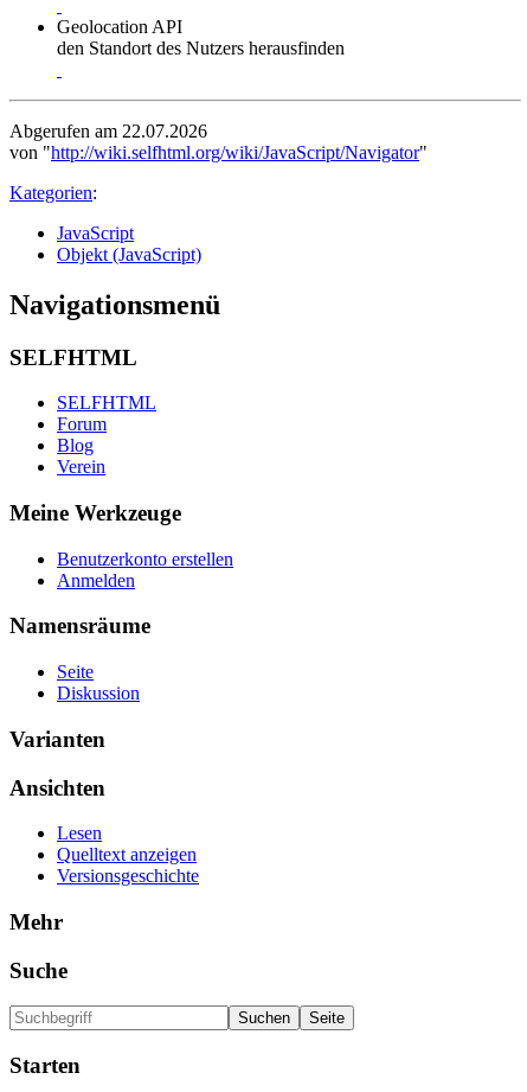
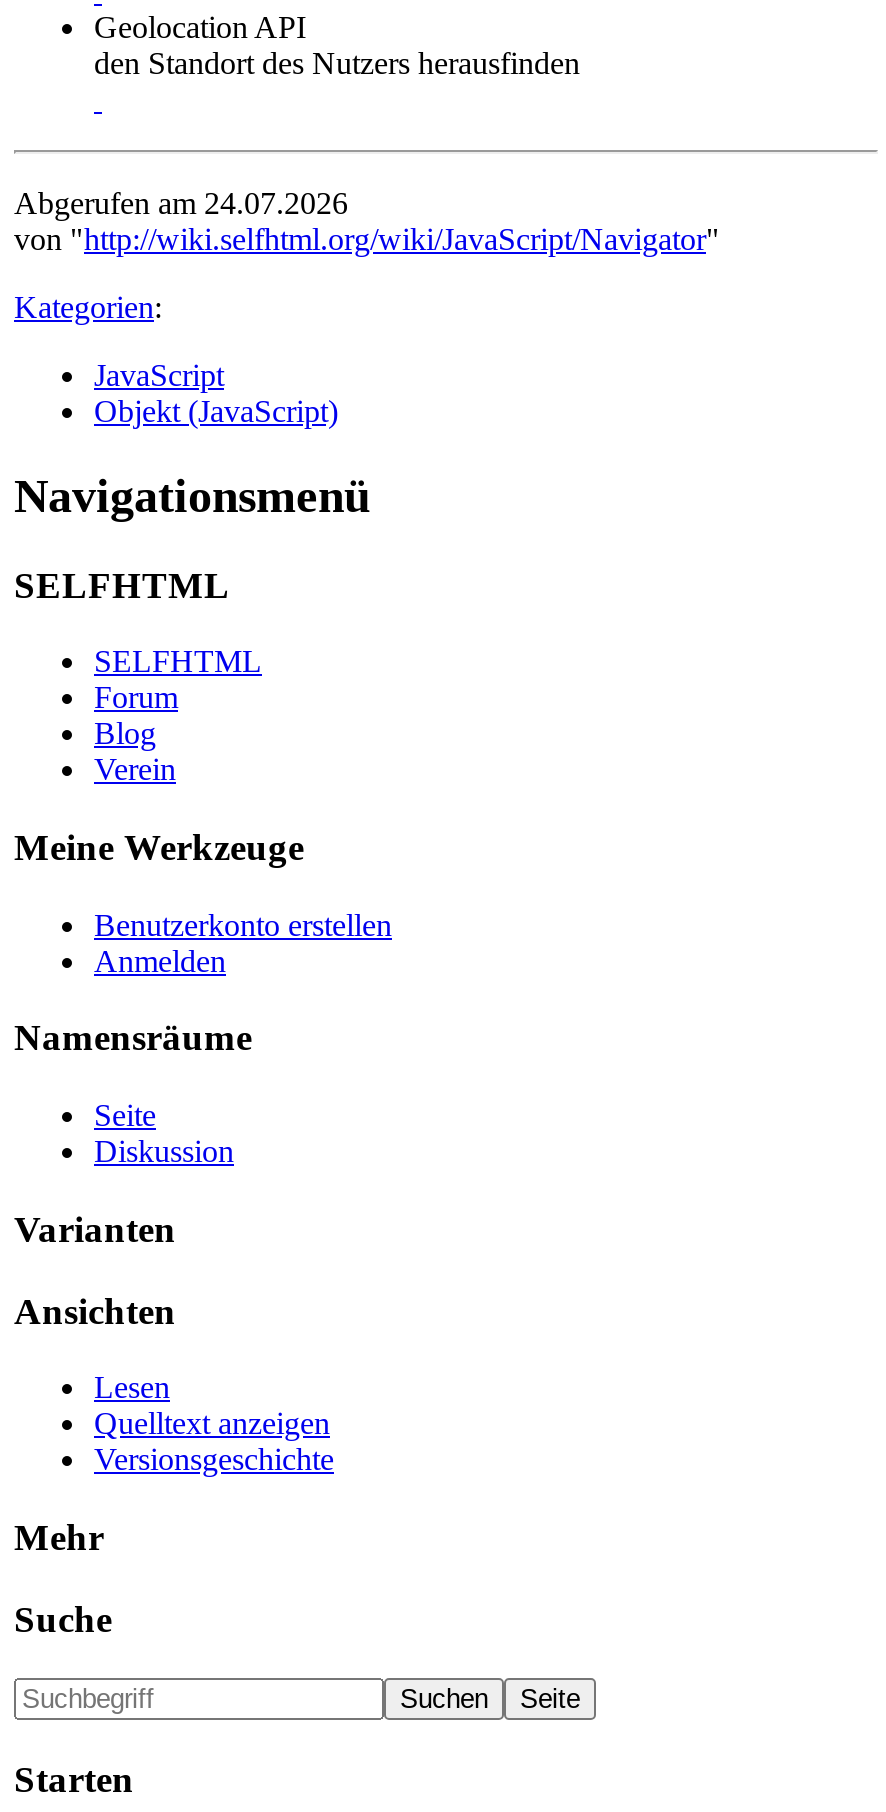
- Abgerufen am 22.07.2026
+ Abgerufen am 24.07.2026
